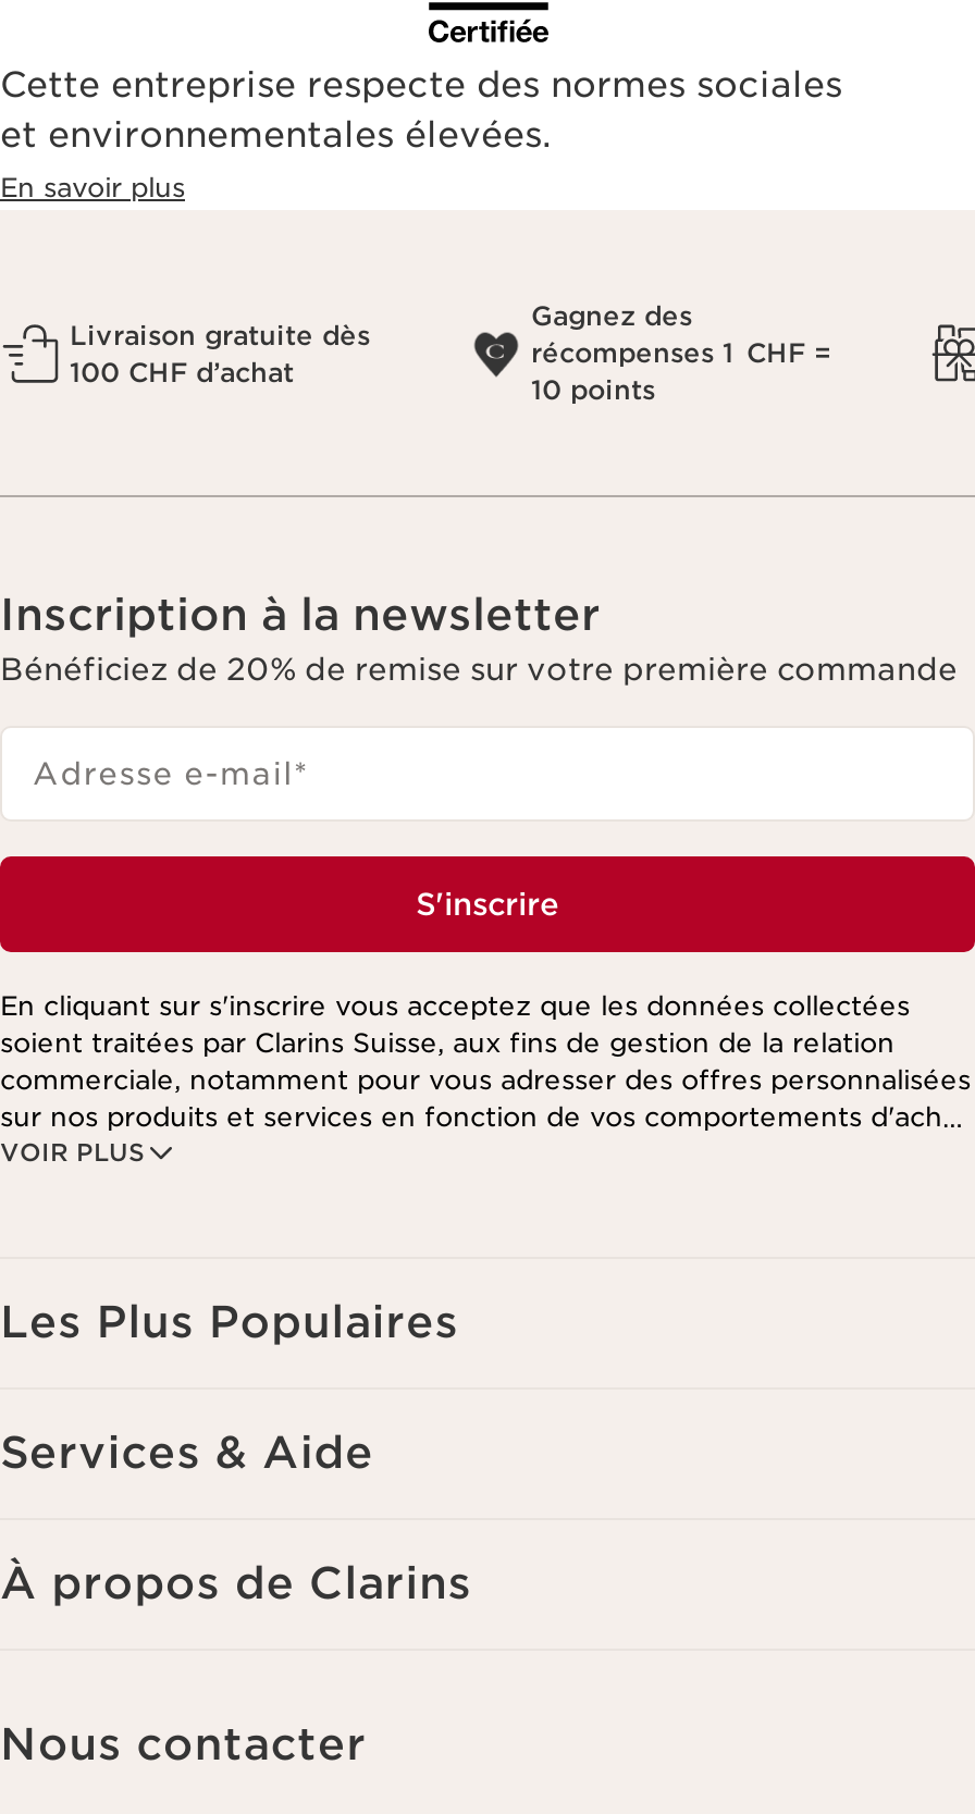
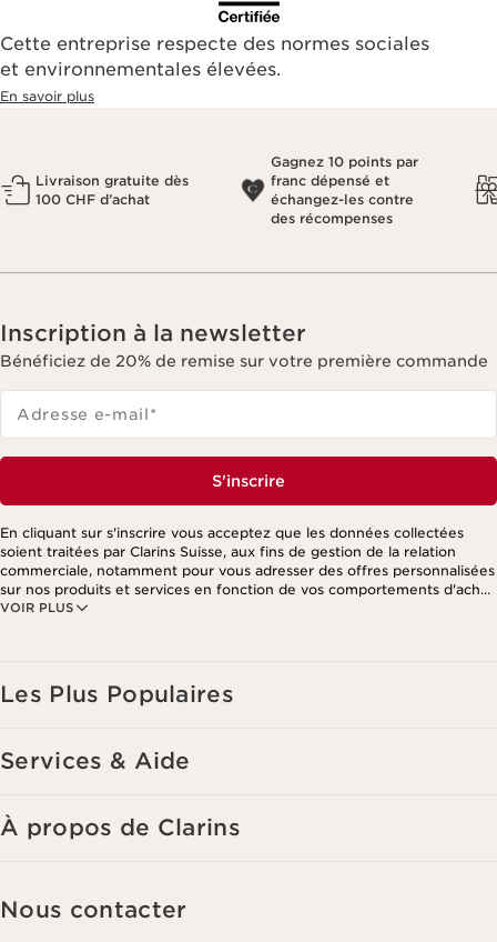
- Gagnez des
- récompenses 1 CHF =
- 10 points
+ Gagnez 10 points par
+ franc dépensé et
+ échangez-les contre
+ des récompenses
